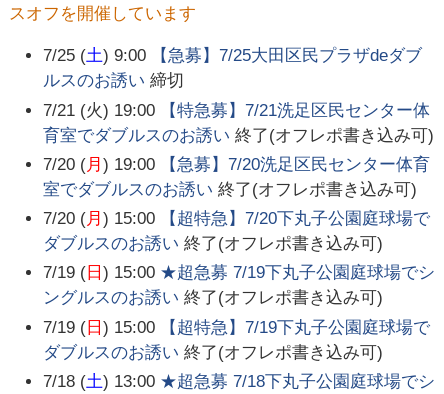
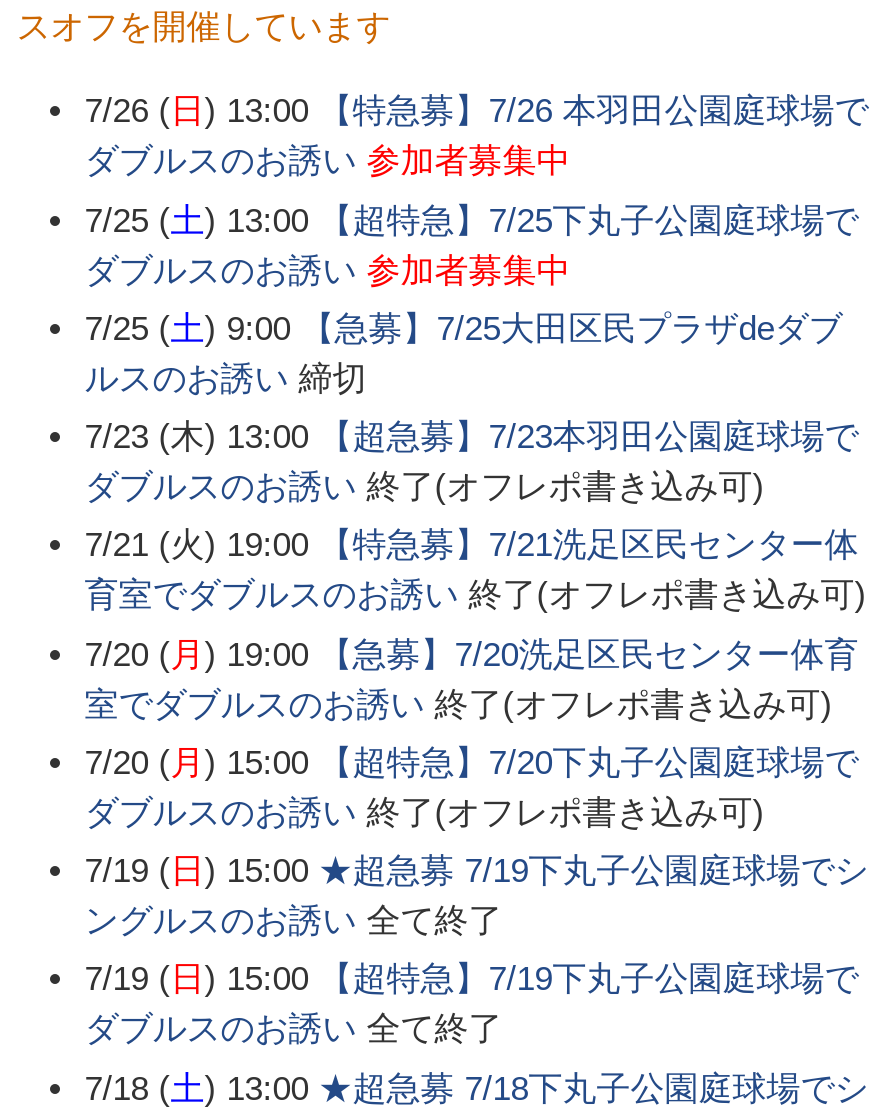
+ 7/26 (日) 13:00 【特急募】7/26 本羽田公園庭球場で
+ ダブルスのお誘い 参加者募集中
+ 7/25 (土) 13:00 【超特急】7/25下丸子公園庭球場で
+ ダブルスのお誘い 参加者募集中

+ 7/23 (木) 13:00 【超急募】7/23本羽田公園庭球場で
+ ダブルスのお誘い 終了(オフレポ書き込み可)

- ングルスのお誘い 終了(オフレポ書き込み可)
+ ングルスのお誘い 全て終了

- ダブルスのお誘い 終了(オフレポ書き込み可)
+ ダブルスのお誘い 全て終了
